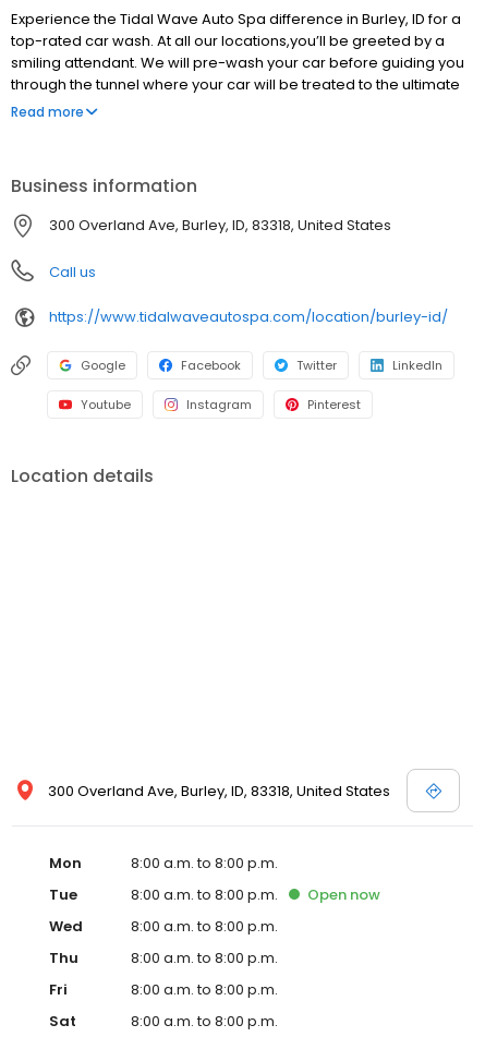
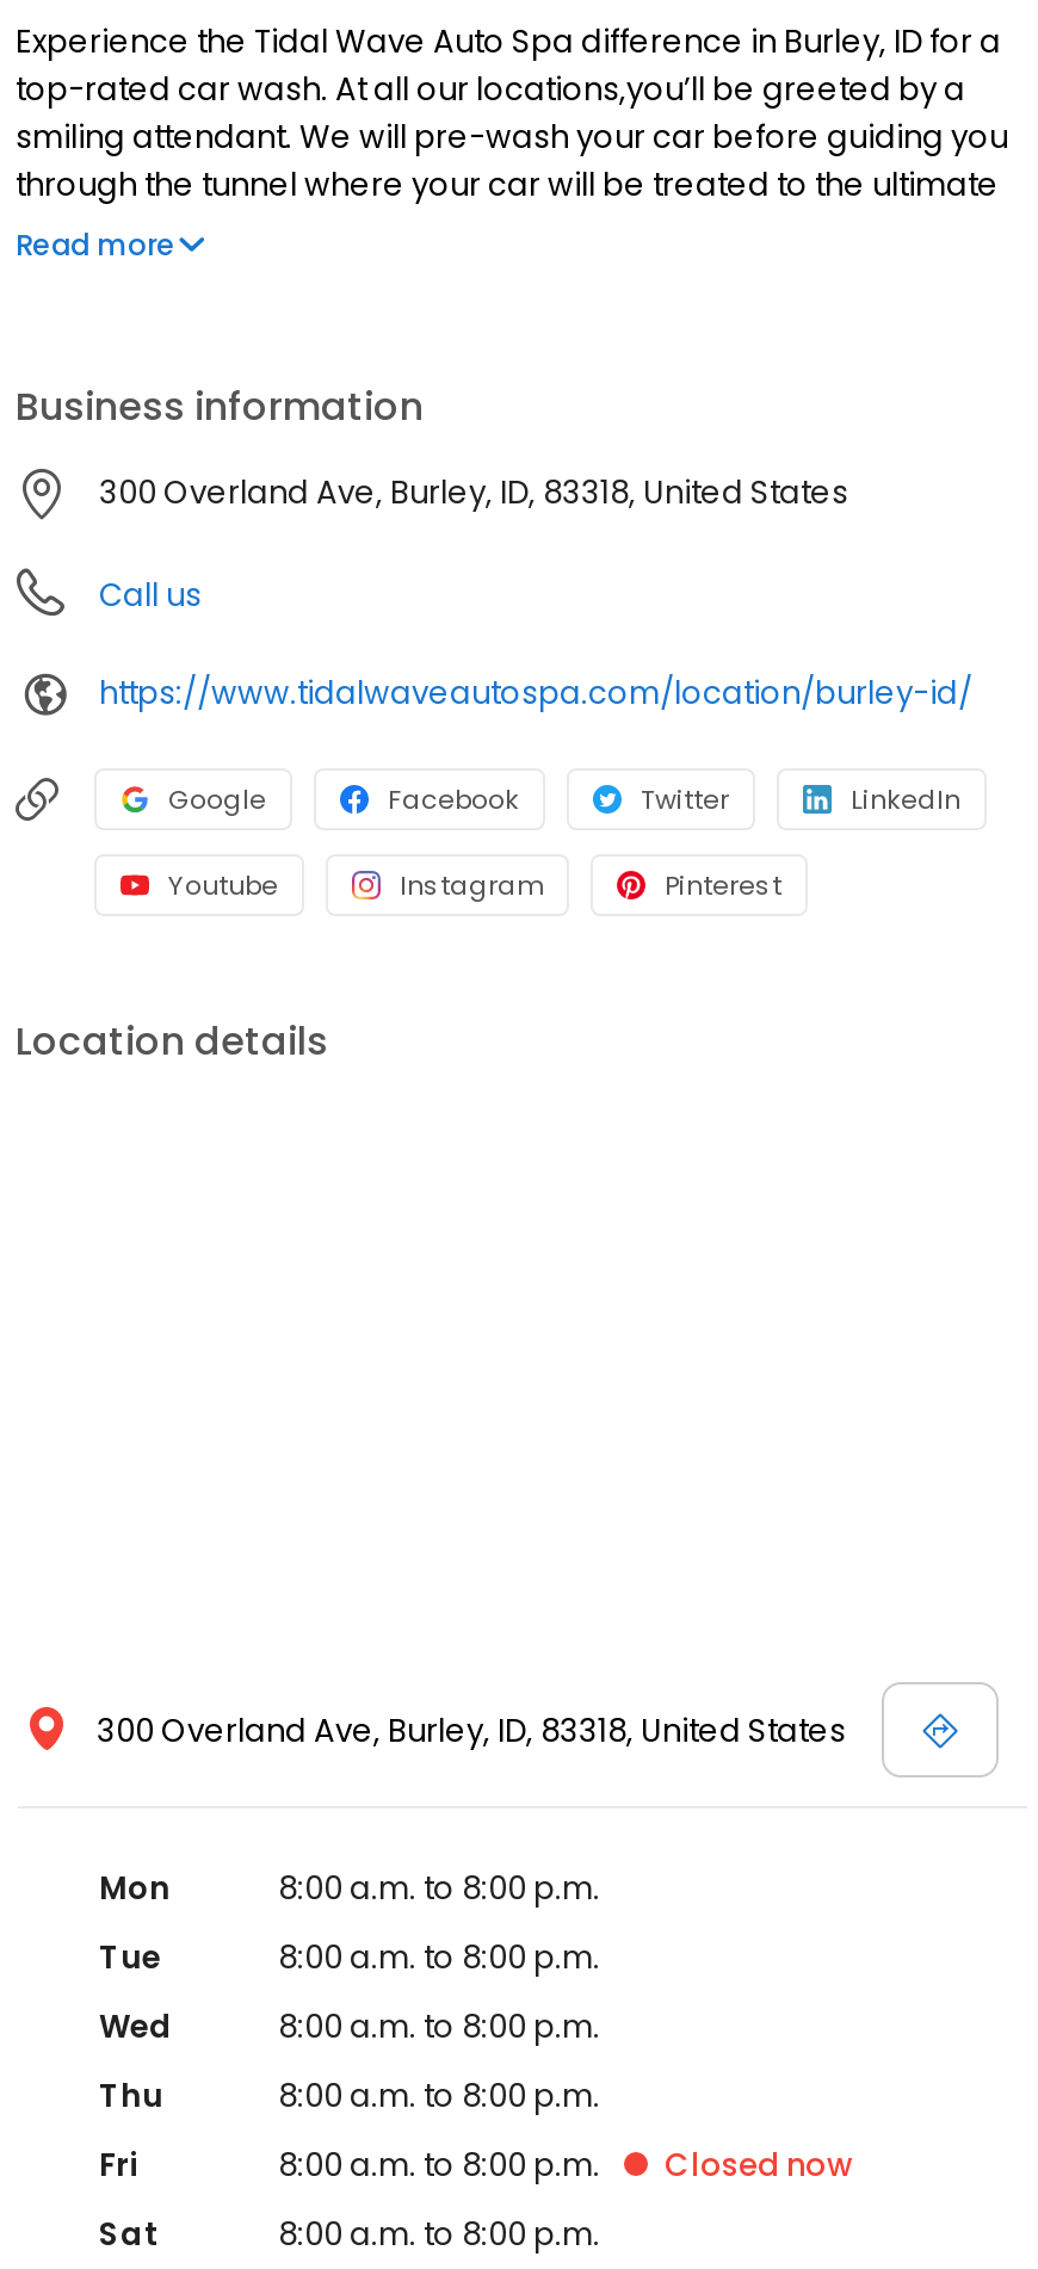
- Open now

+ Closed now
